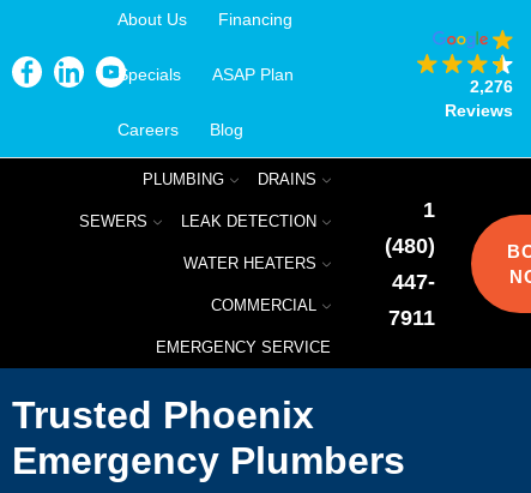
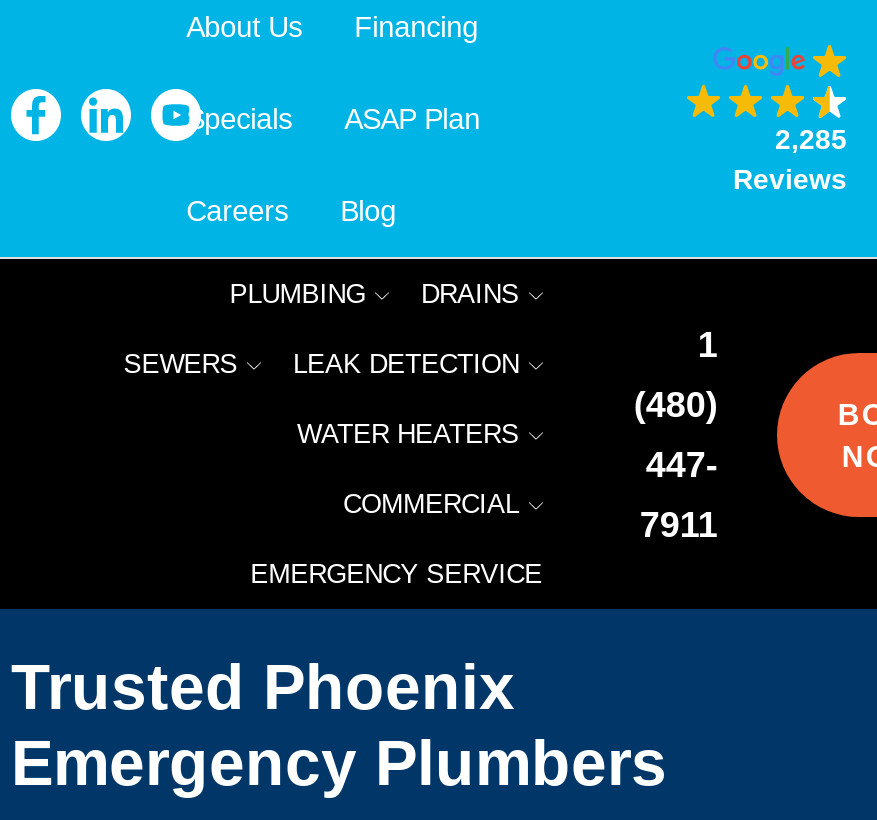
- 2,276
+ 2,285
